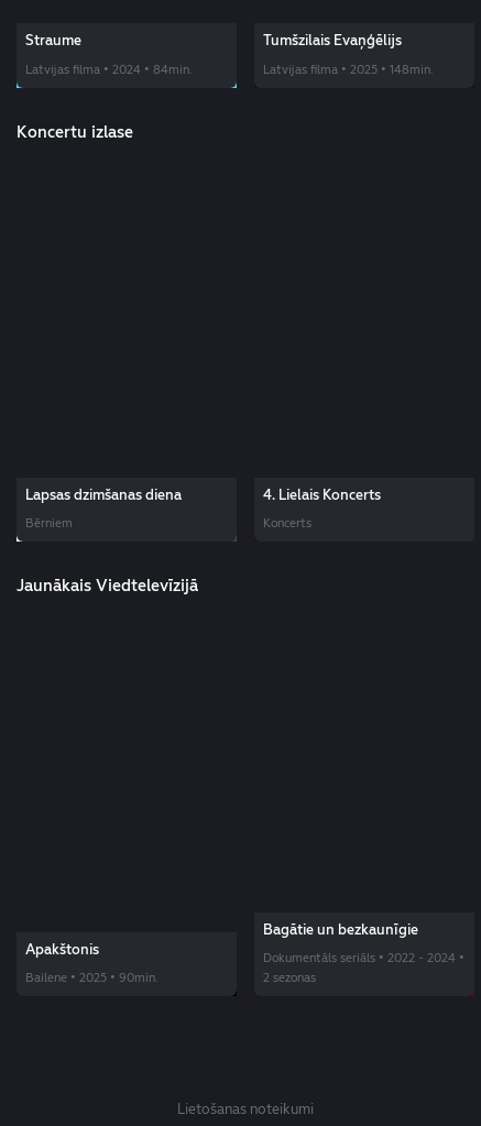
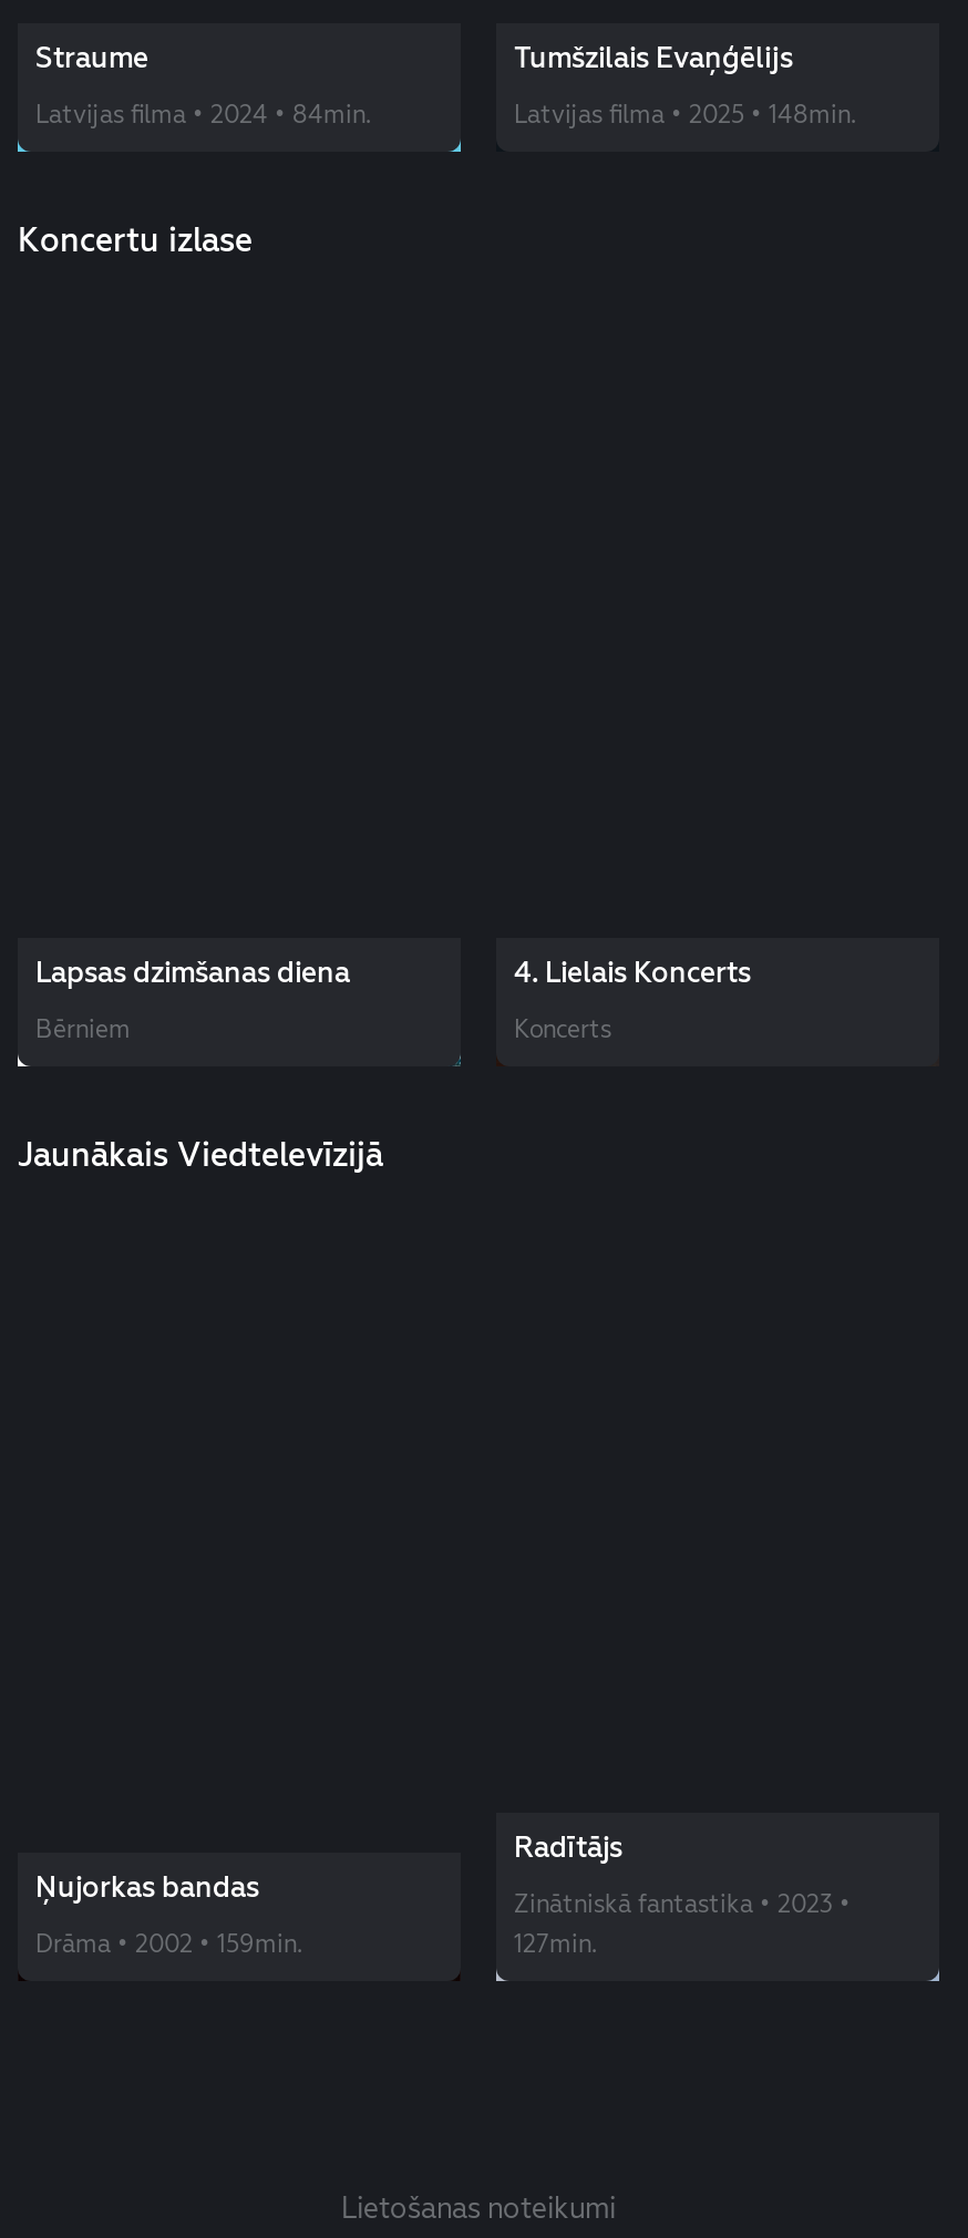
- Bagātie un bezkaunīgie
+ Radītājs

- Apakštonis
+ Ņujorkas bandas

- Dokumentāls seriāls • 2022 - 2024 •
- 2 sezonas
+ Zinātniskā fantastika • 2023 •
+ 127min.

- Bailene • 2025 • 90min.
+ Drāma • 2002 • 159min.
